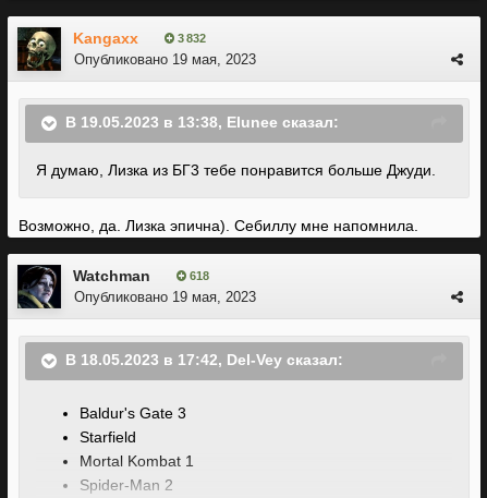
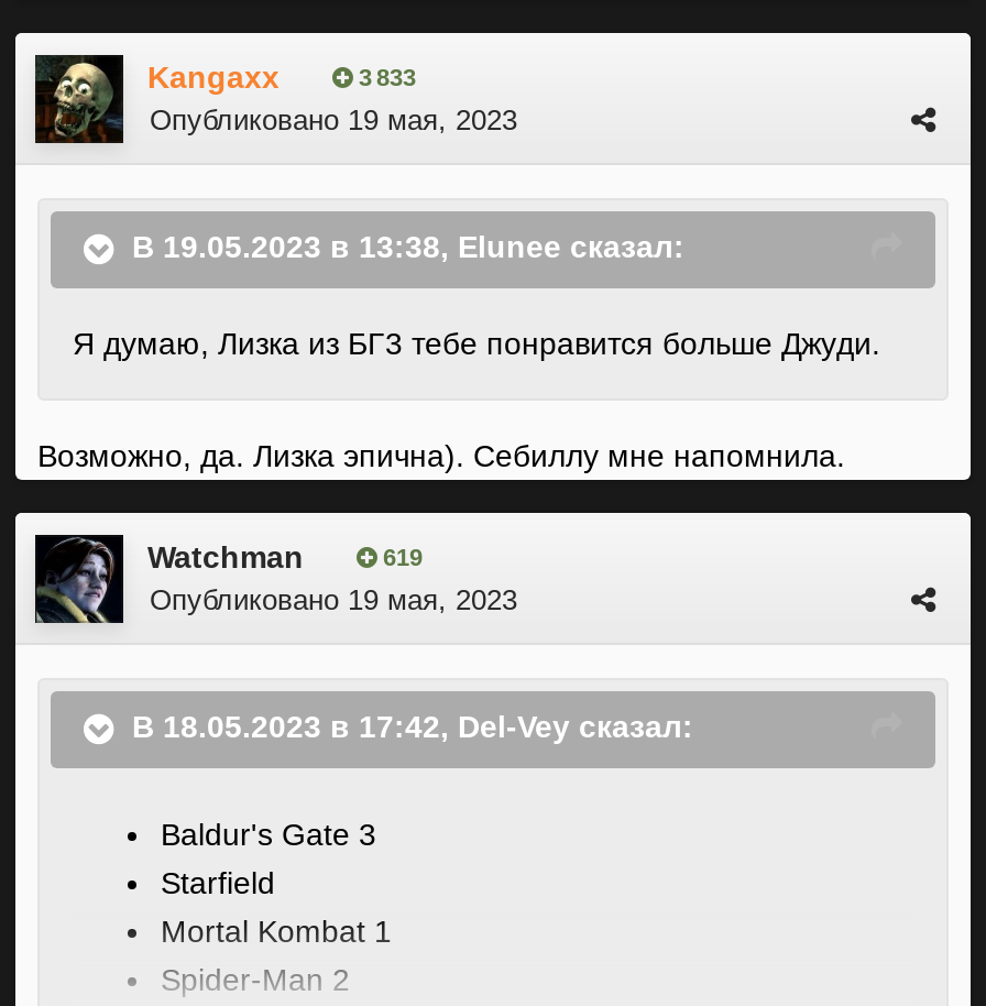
- 3 832
+ 3 833

- 618
+ 619
